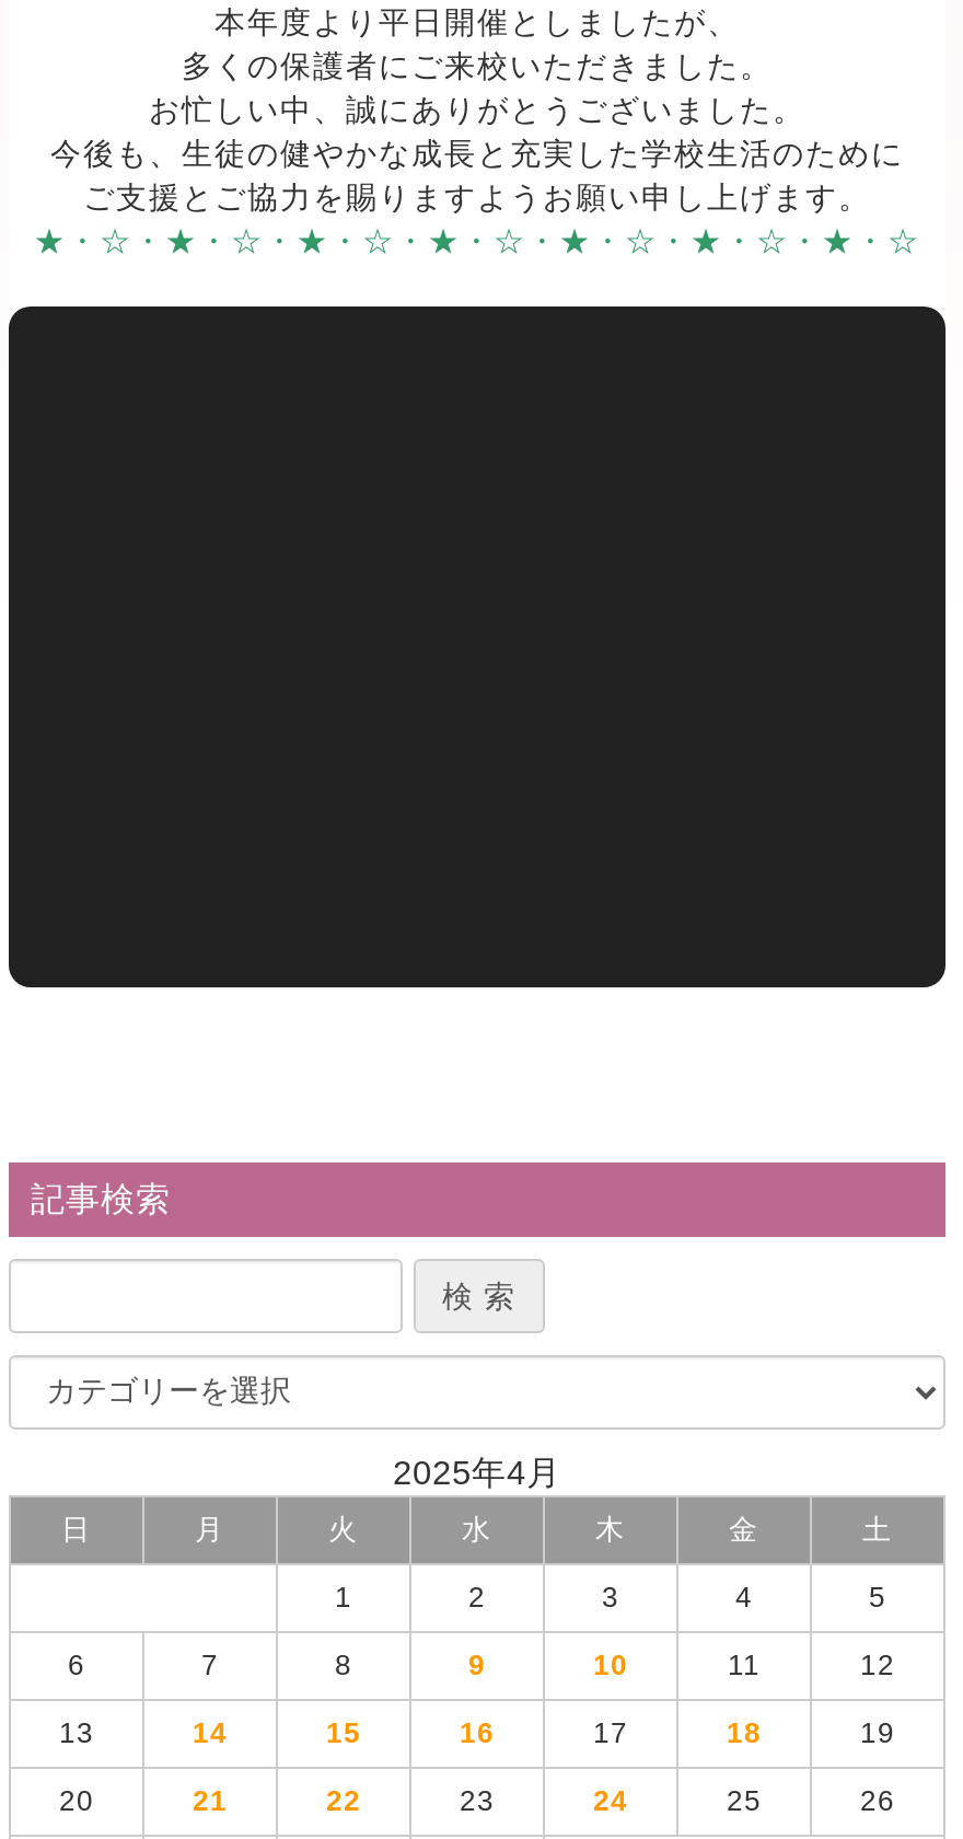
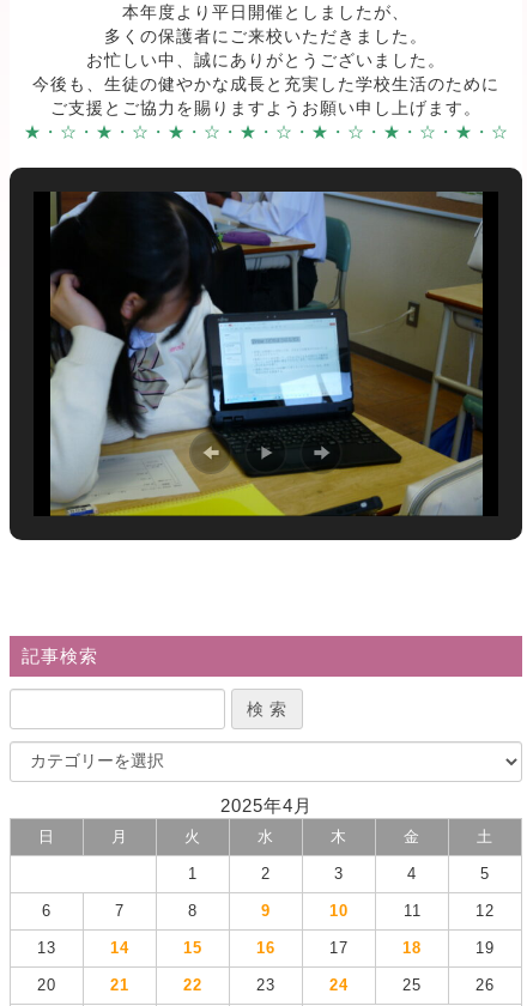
+ [image]
